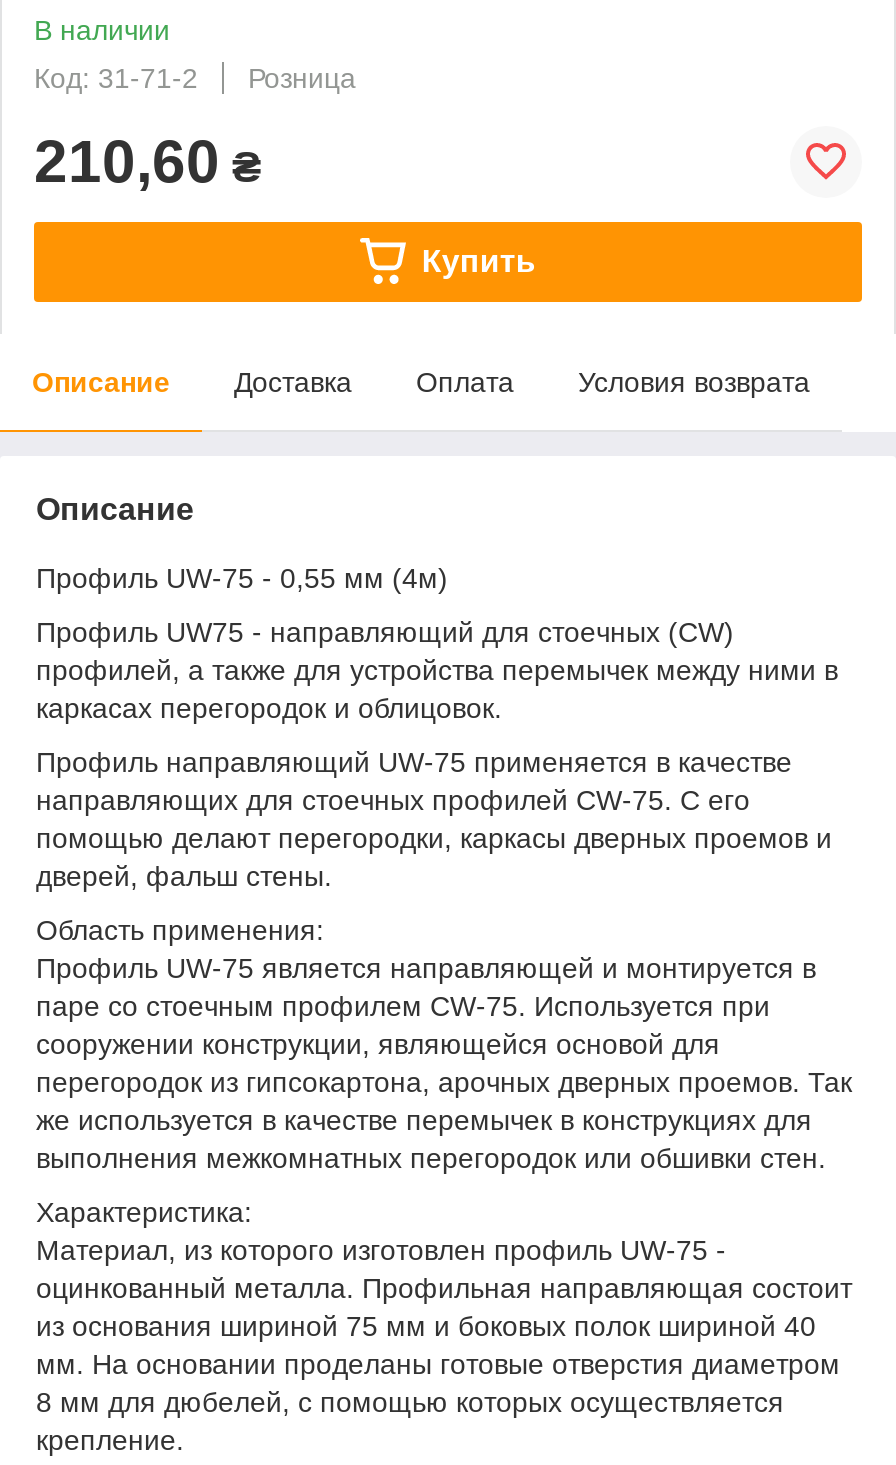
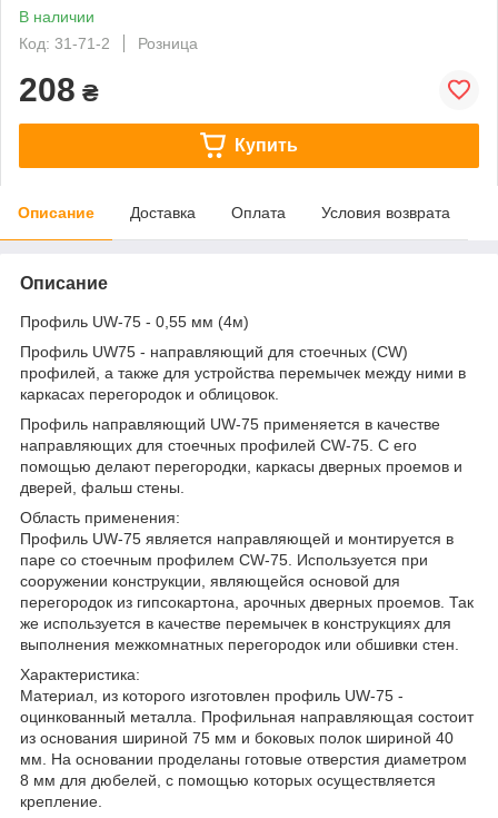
- 210,60 ₴
+ 208 ₴
